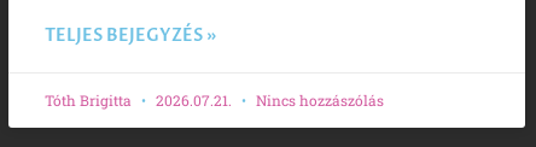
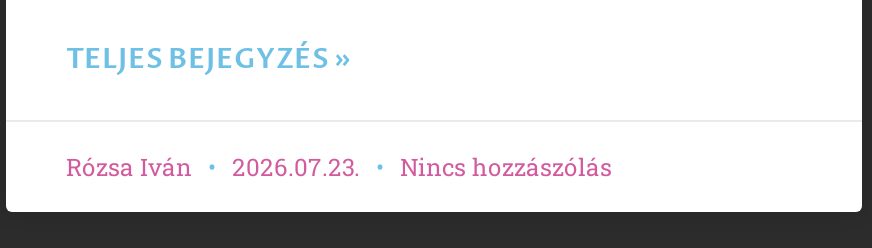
- Tóth Brigitta
- 2026.07.21.
+ Rózsa Iván
+ 2026.07.23.
